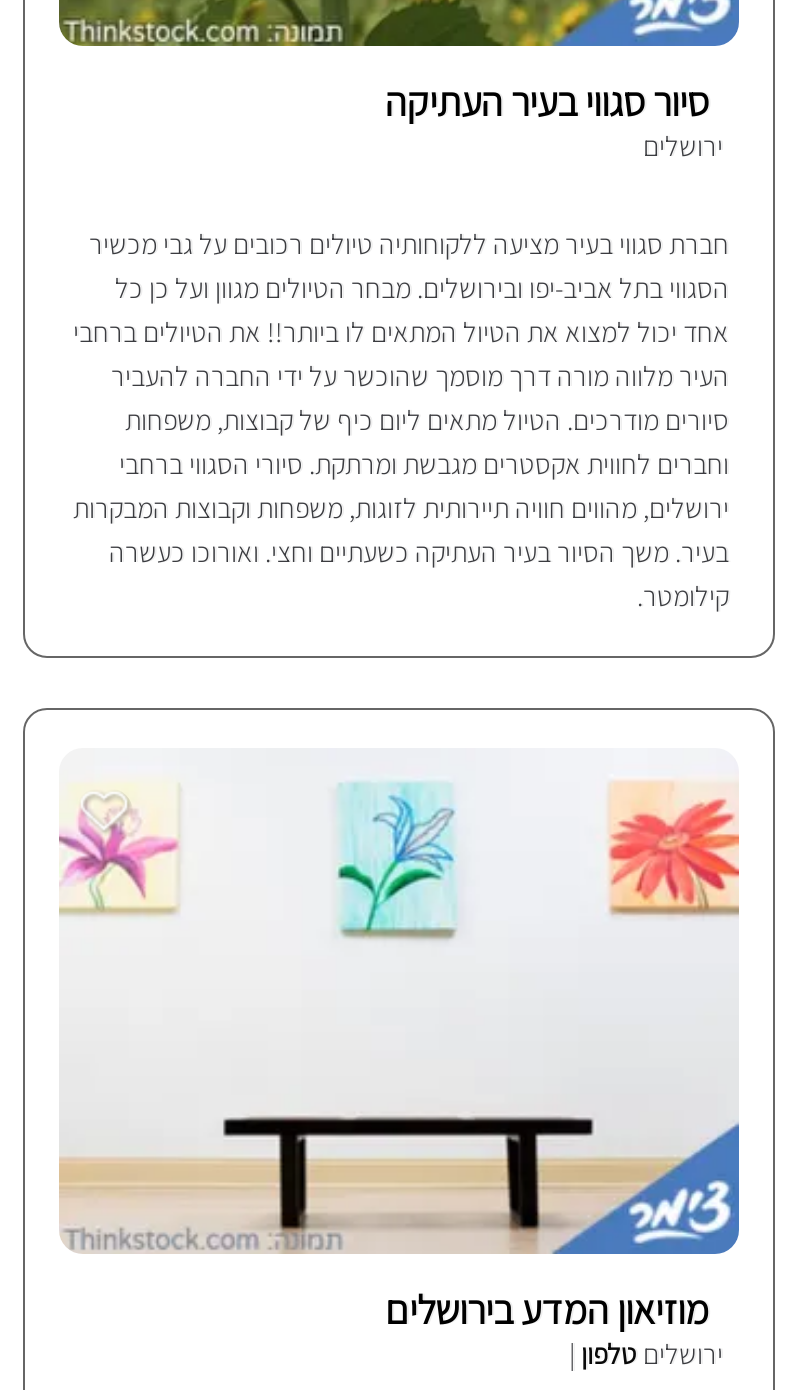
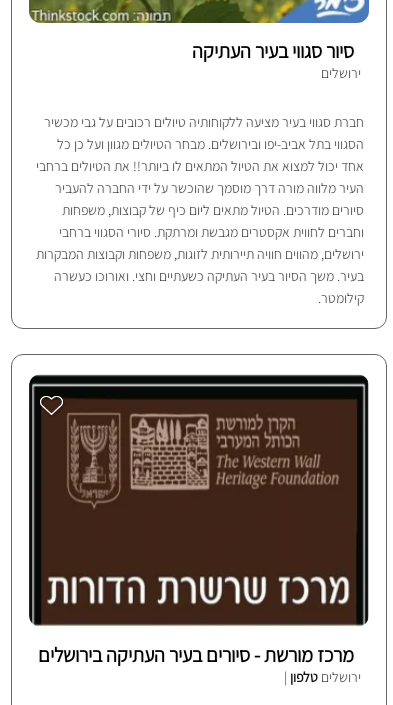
- [image]
- מוזיאון המדע בירושלים
+ [image]
+ מרכז מורשת - סיורים בעיר העתיקה בירושלים
